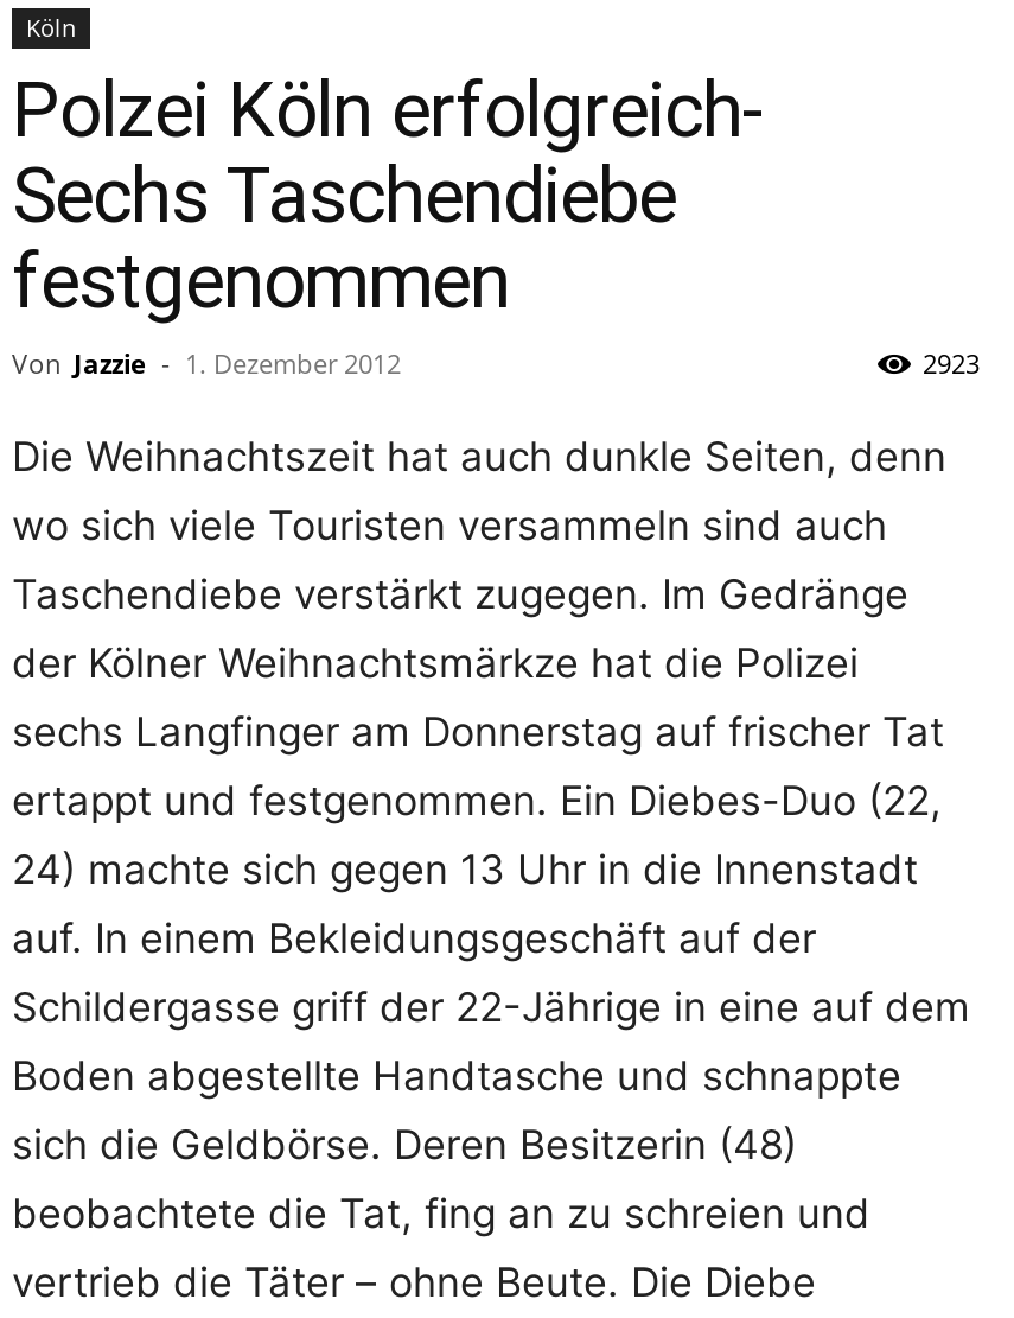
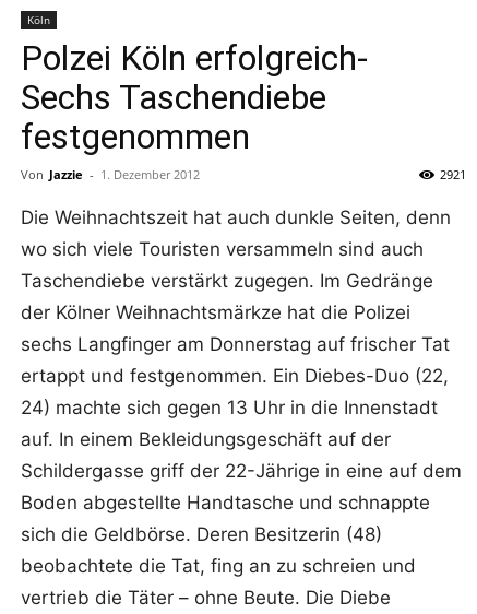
- 2923
+ 2921
